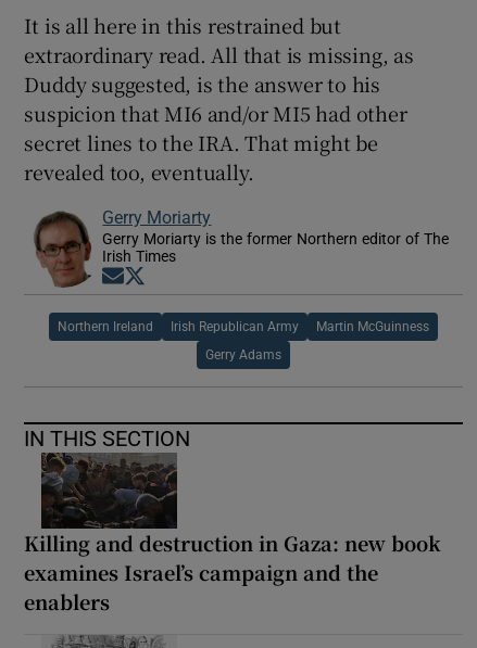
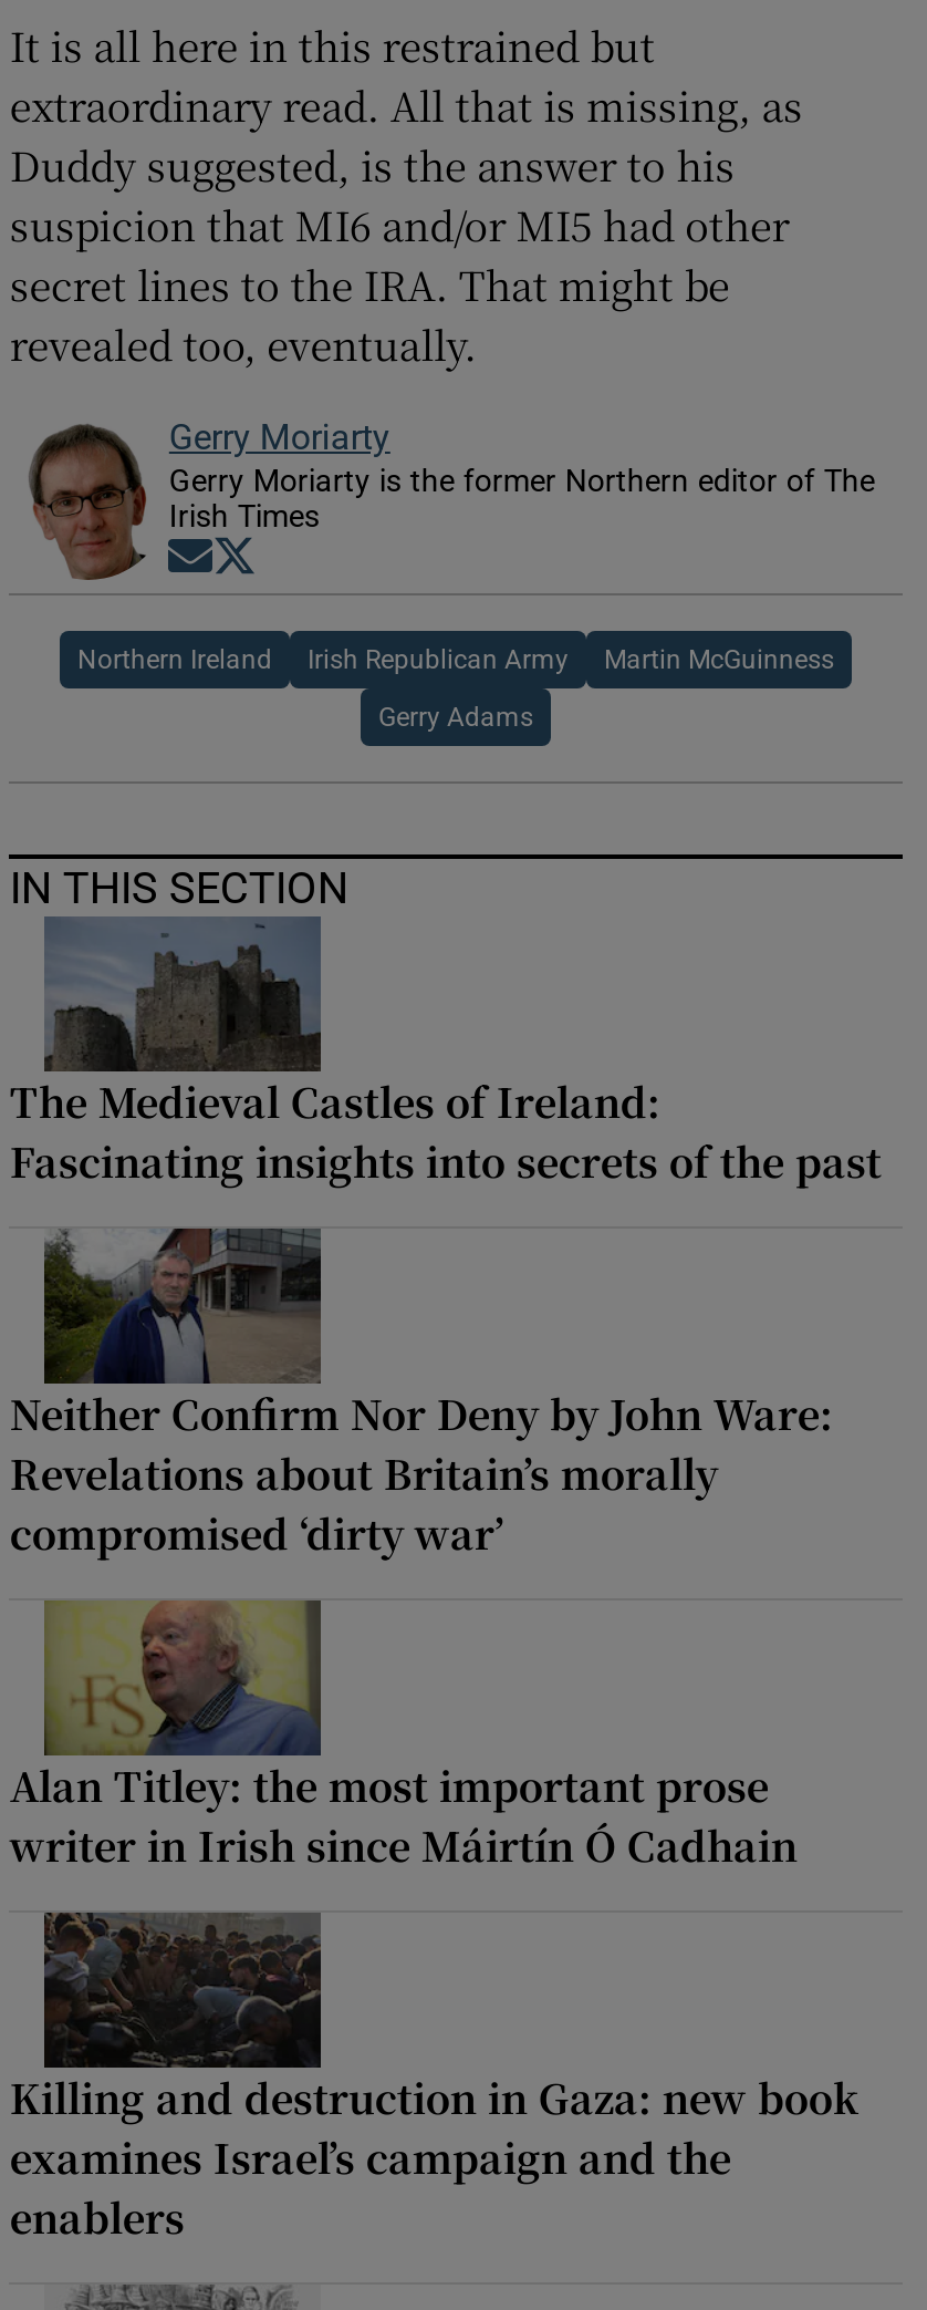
+ [image]
+ The Medieval Castles of Ireland:
+ Fascinating insights into secrets of the past

+ [image]
+ Neither Confirm Nor Deny by John Ware:
+ Revelations about Britain’s morally
+ compromised ‘dirty war’

+ [image]
+ Alan Titley: the most important prose
+ writer in Irish since Máirtín Ó Cadhain
